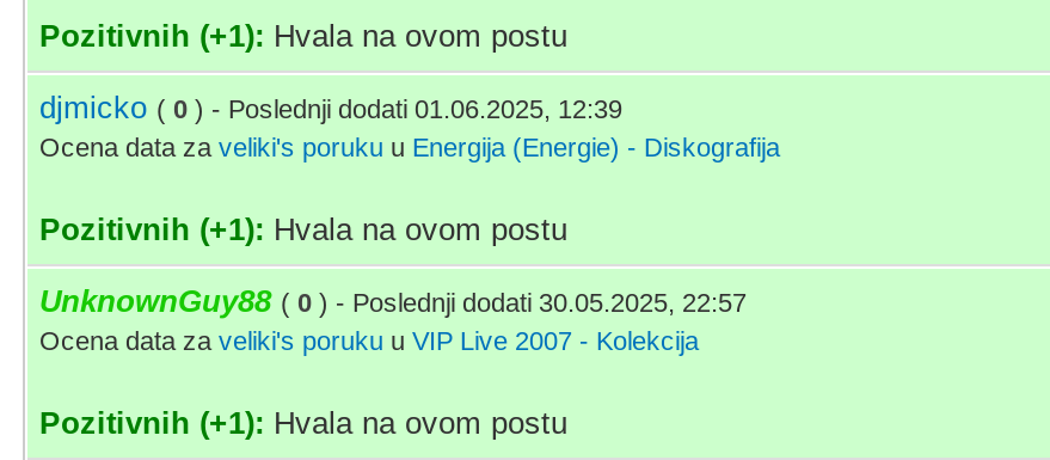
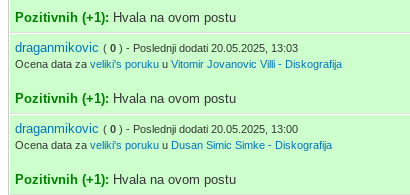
- djmicko ( 0 ) - Poslednji dodati 01.06.2025, 12:39
- Ocena data za veliki's poruku u Energija (Energie) - Diskografija
+ draganmikovic ( 0 ) - Poslednji dodati 20.05.2025, 13:03
+ Ocena data za veliki's poruku u Vitomir Jovanovic Villi - Diskografija

- UnknownGuy88 ( 0 ) - Poslednji dodati 30.05.2025, 22:57
+ draganmikovic ( 0 ) - Poslednji dodati 20.05.2025, 13:00

- Ocena data za veliki's poruku u VIP Live 2007 - Kolekcija
+ Ocena data za veliki's poruku u Dusan Simic Simke - Diskografija
